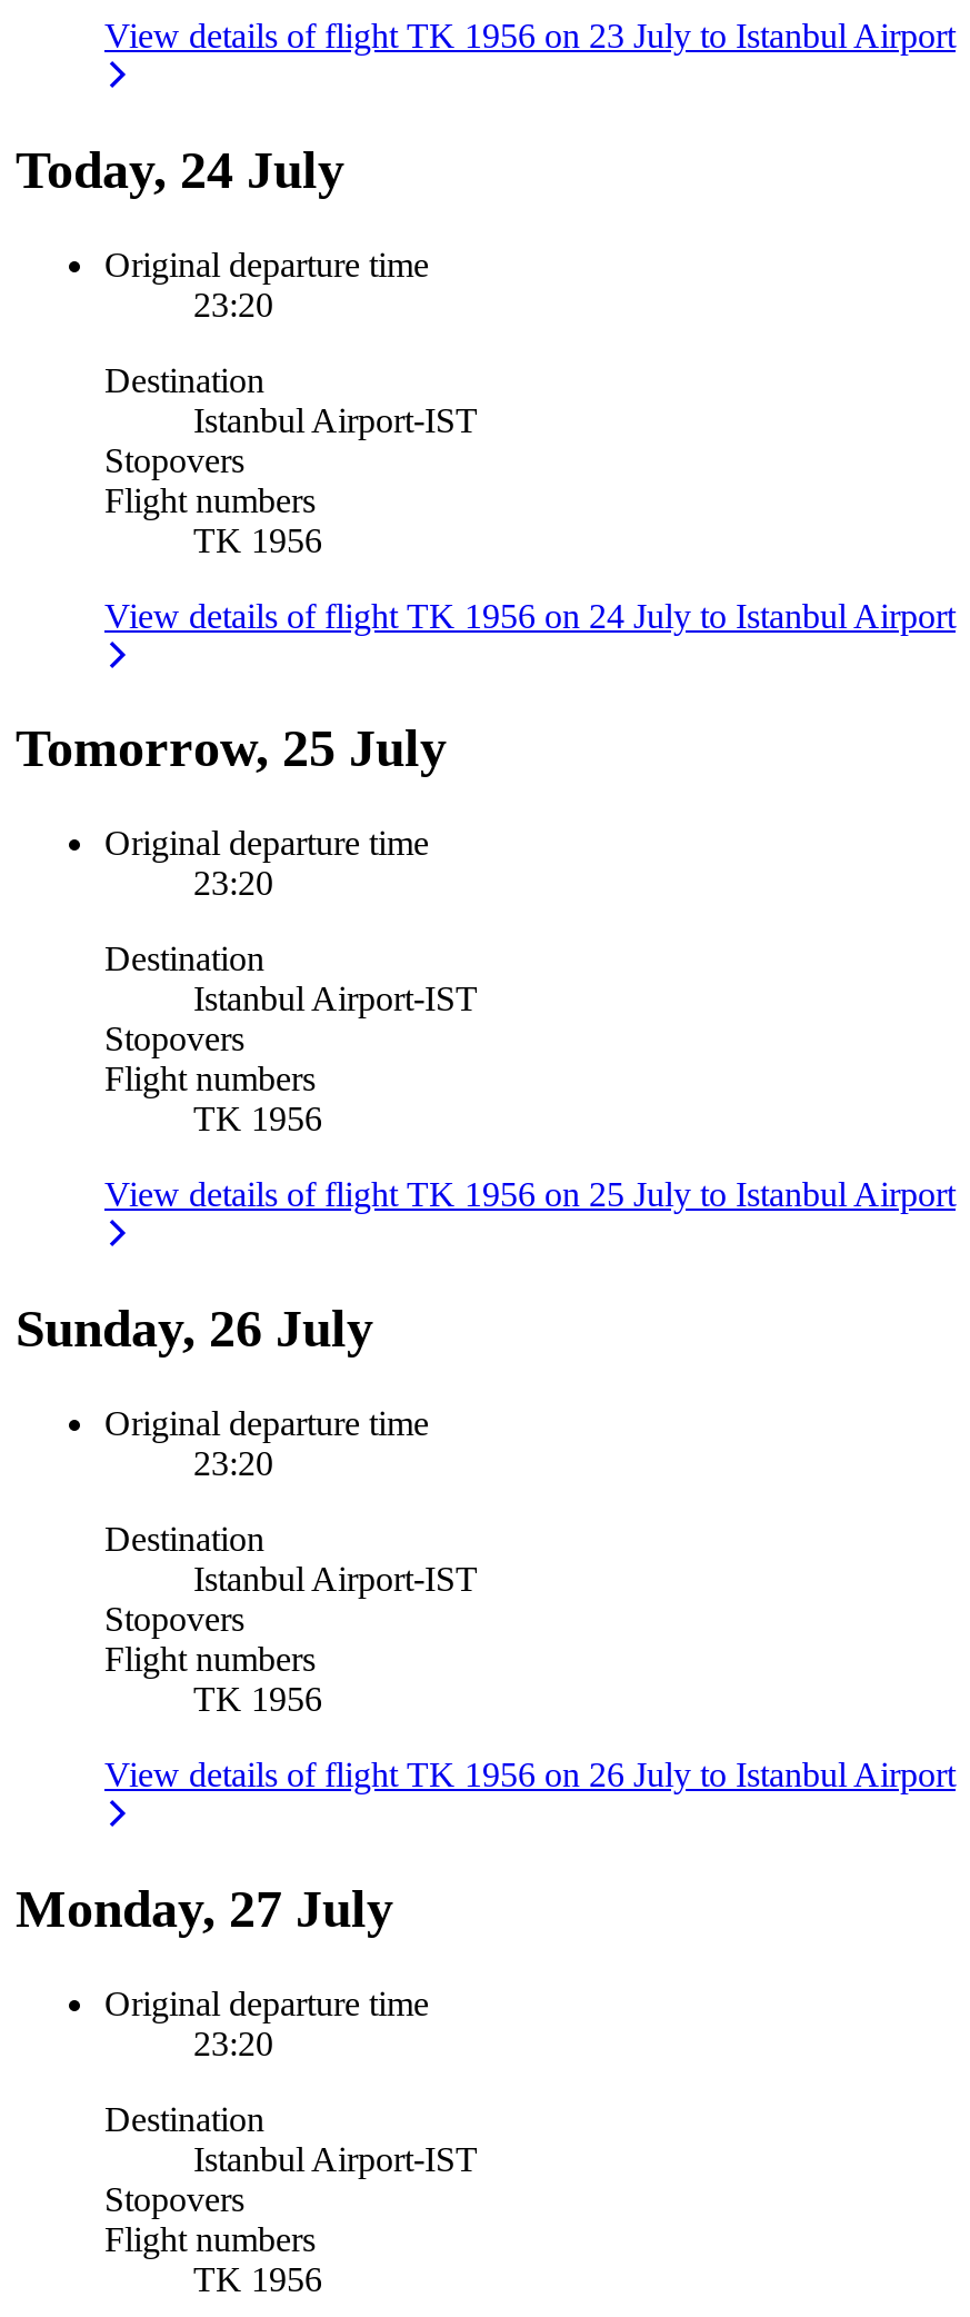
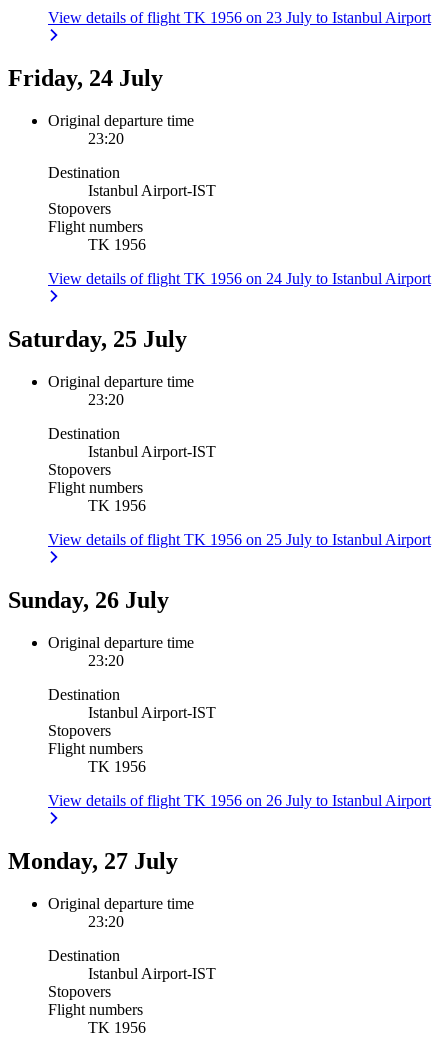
- Today, 24 July
+ Friday, 24 July

- Tomorrow, 25 July
+ Saturday, 25 July
